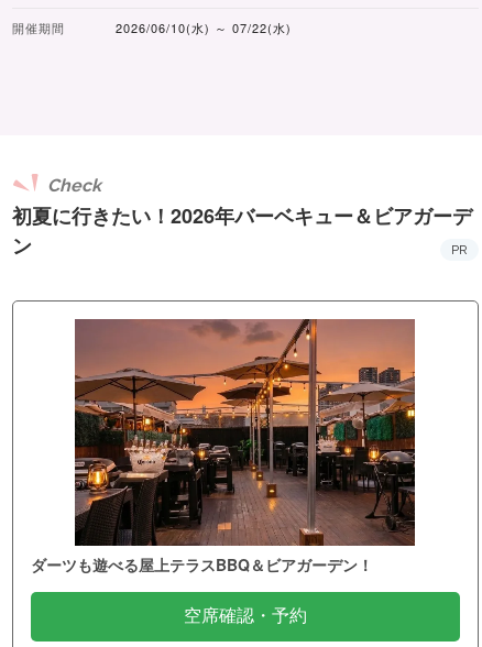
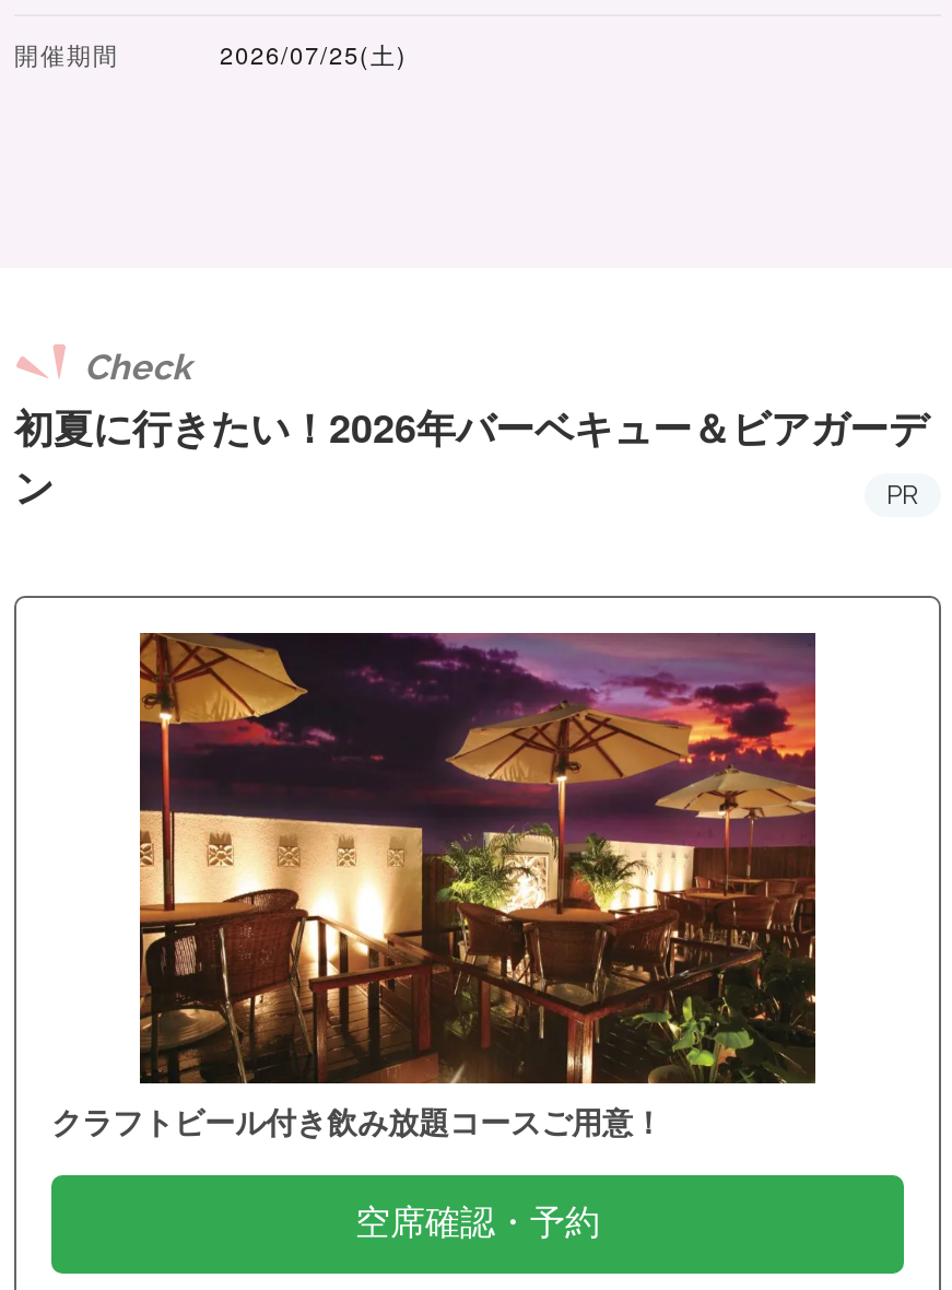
- 2026/06/10(水) ～ 07/22(水)
+ 2026/07/25(土)

- [image]
- ダーツも遊べる屋上テラスBBQ＆ビアガーデン！
+ [image]
+ クラフトビール付き飲み放題コースご用意！
